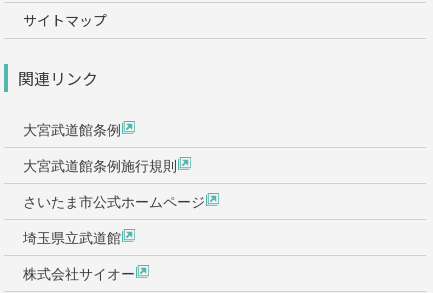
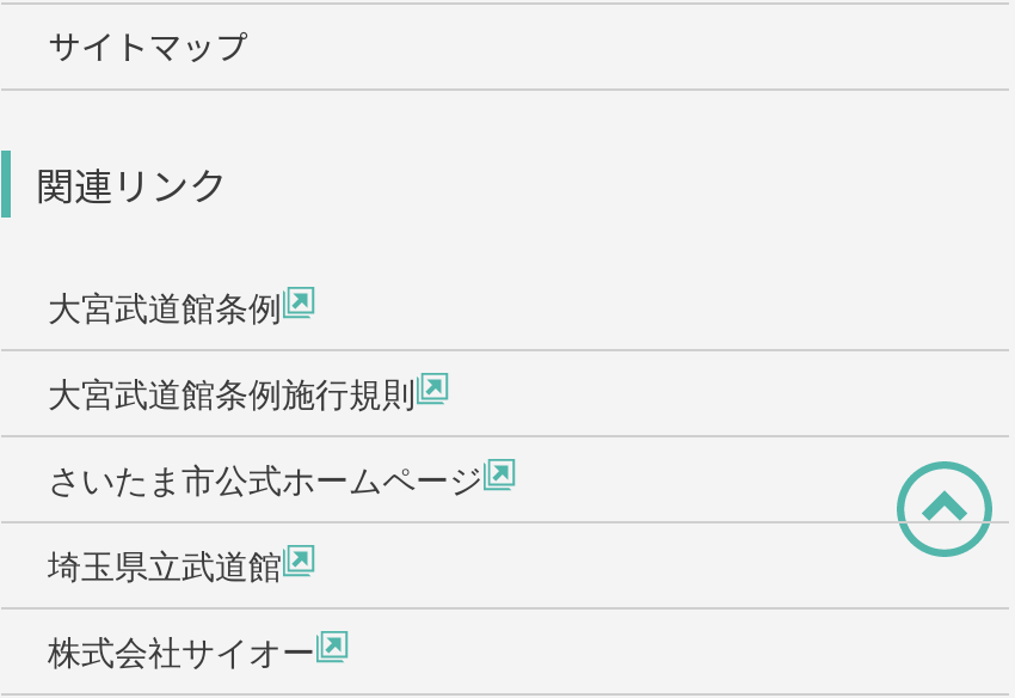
+ [image]
